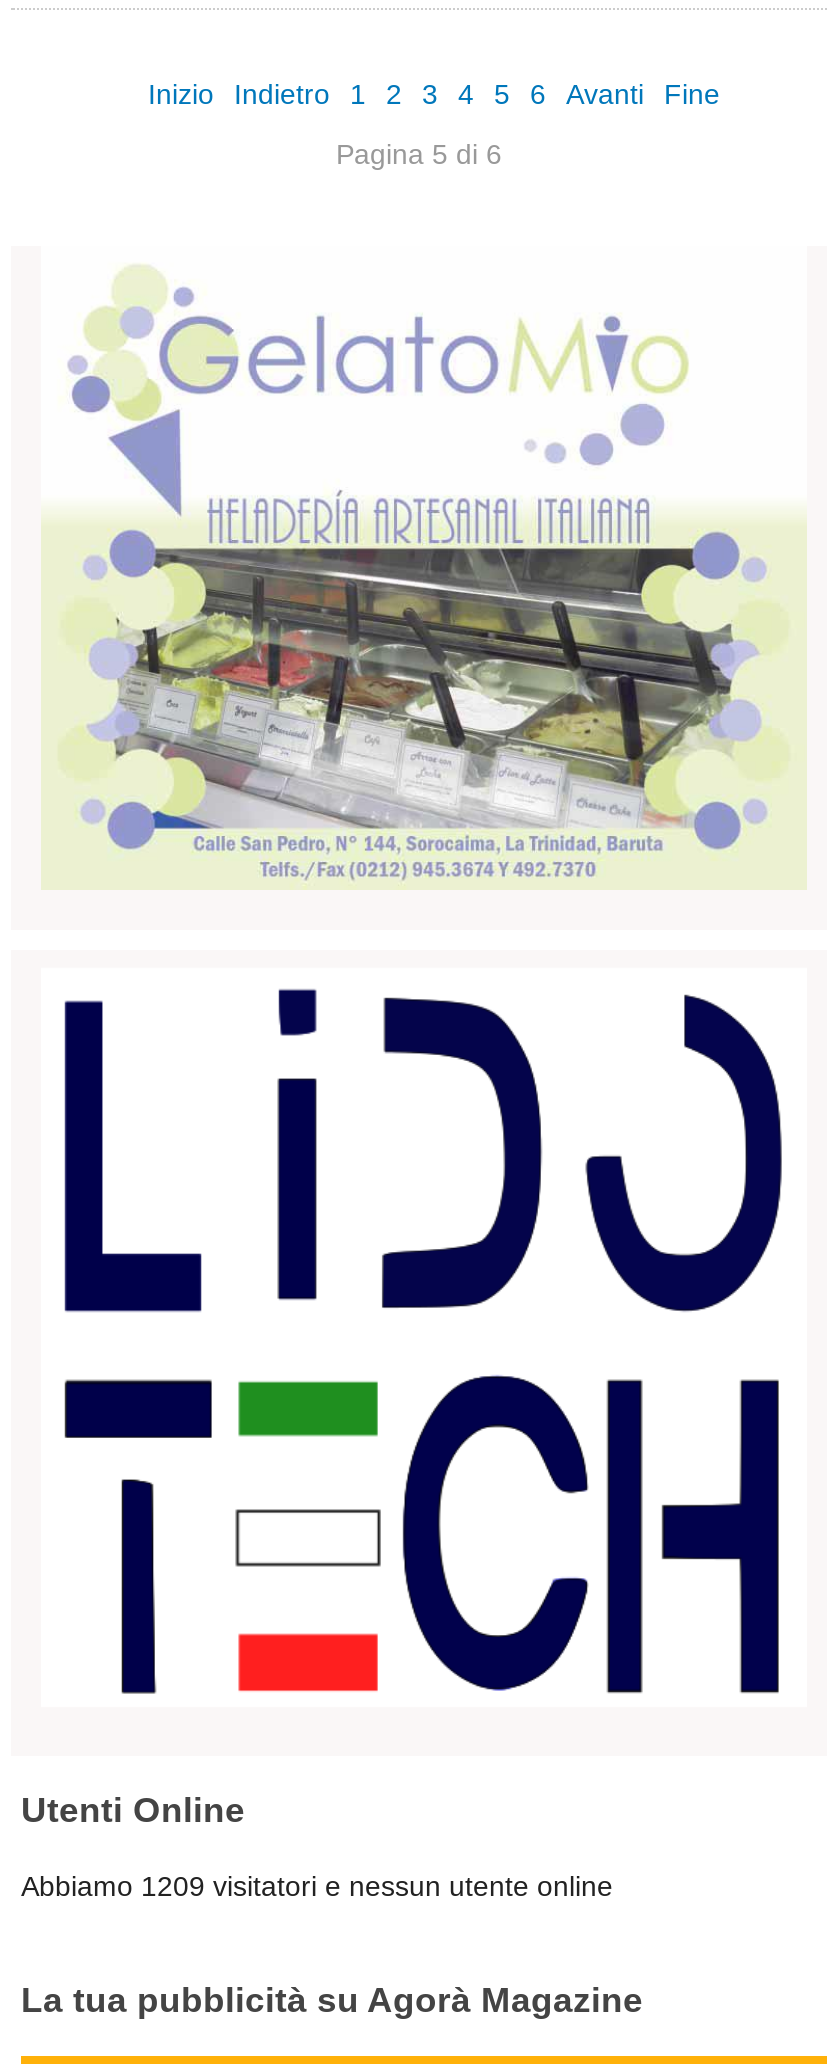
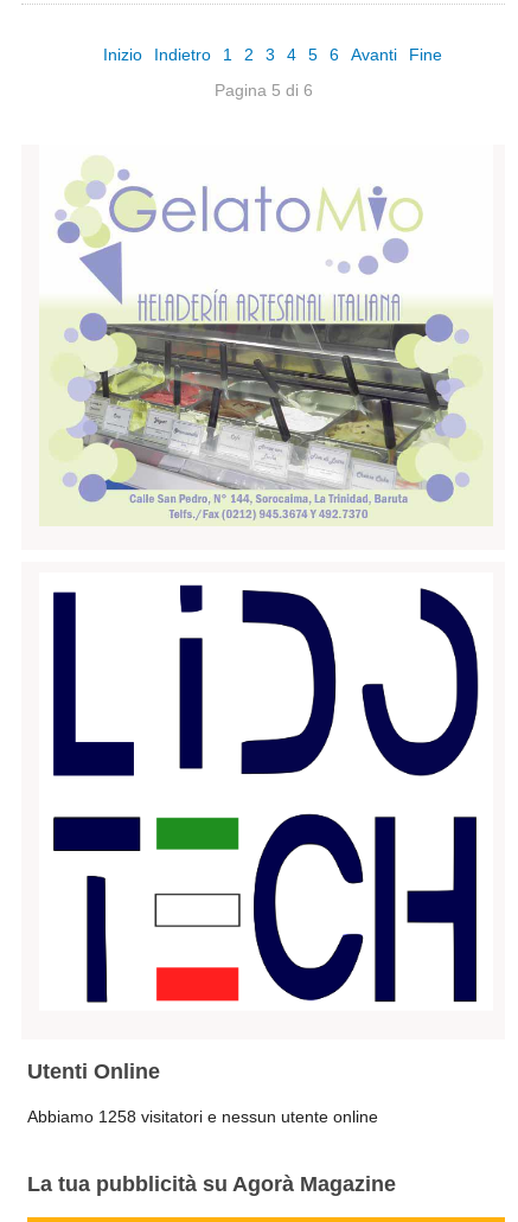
- Abbiamo 1209 visitatori e nessun utente online
+ Abbiamo 1258 visitatori e nessun utente online
